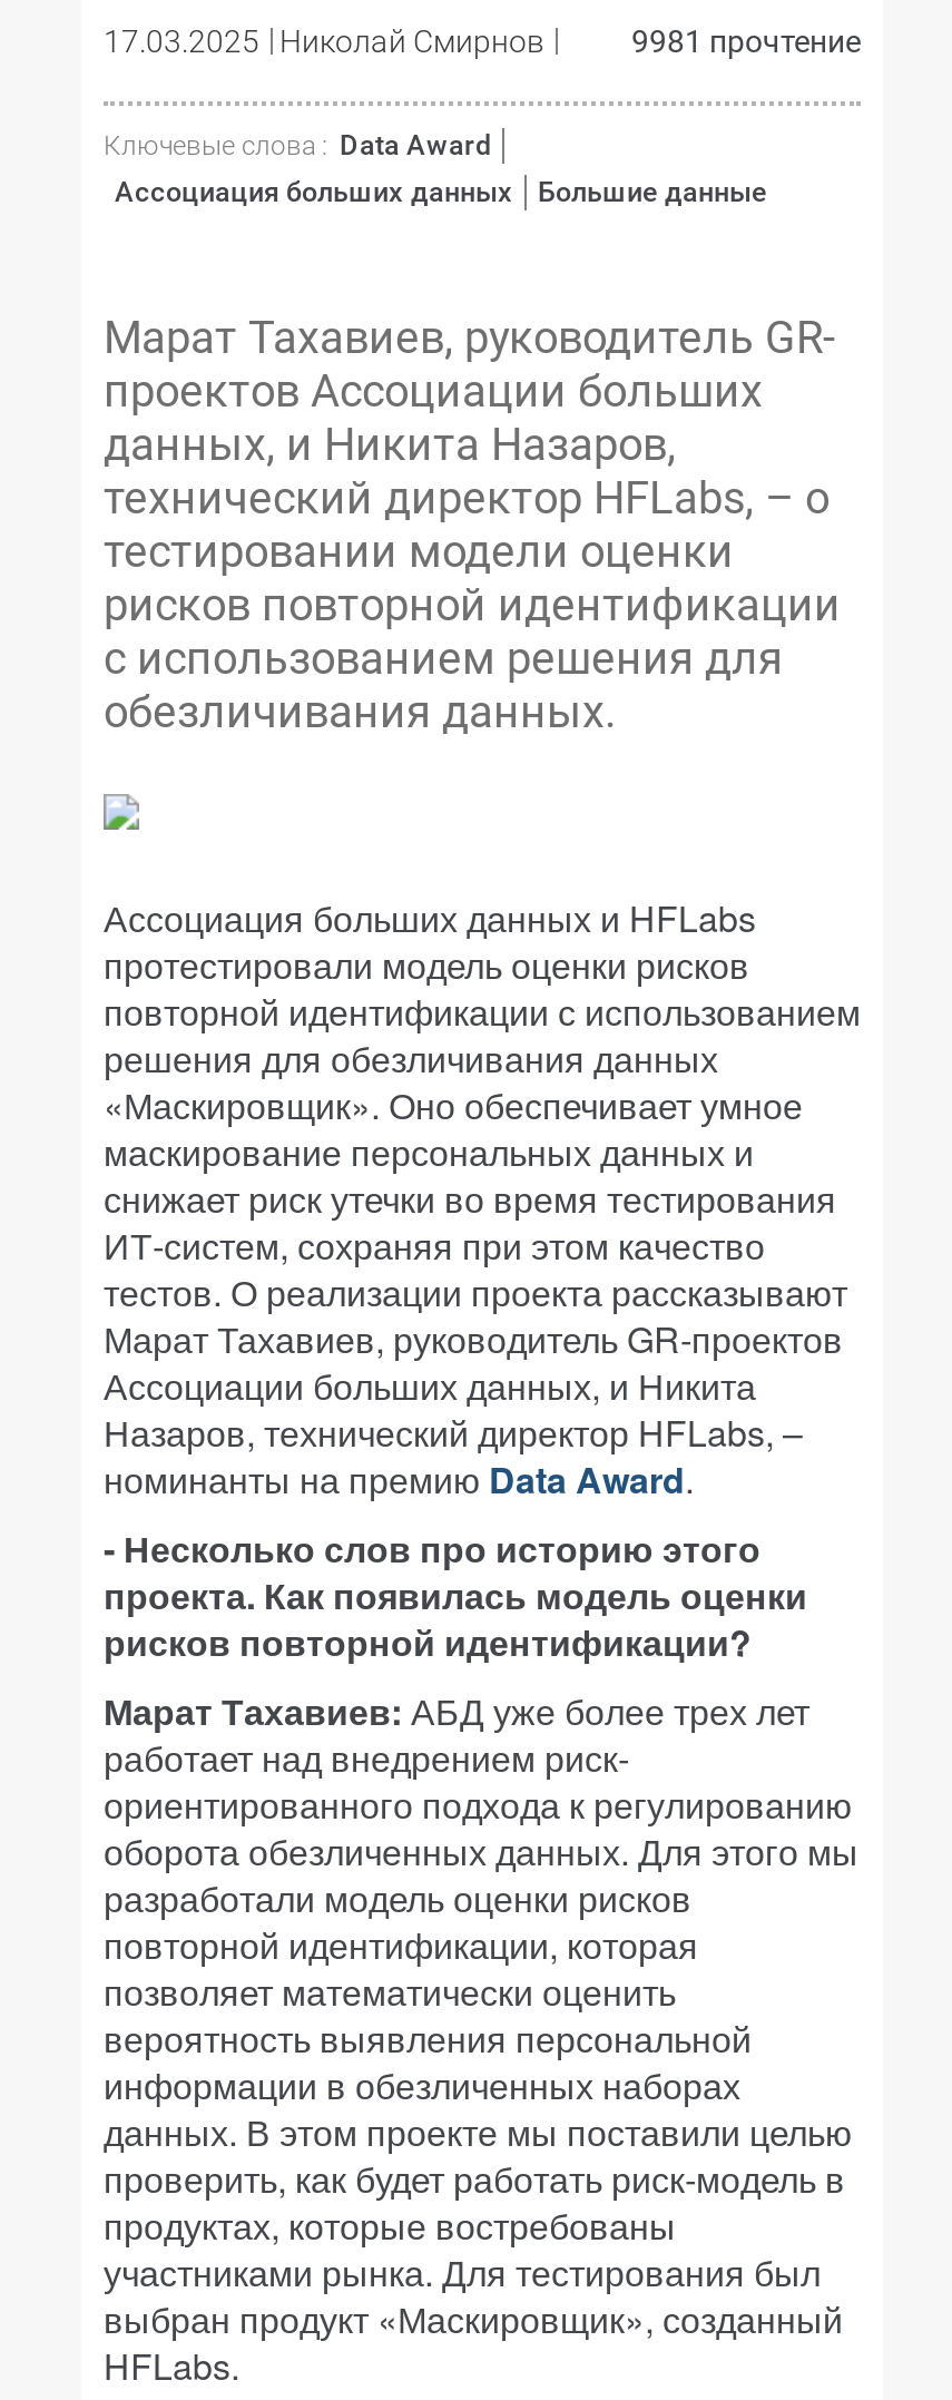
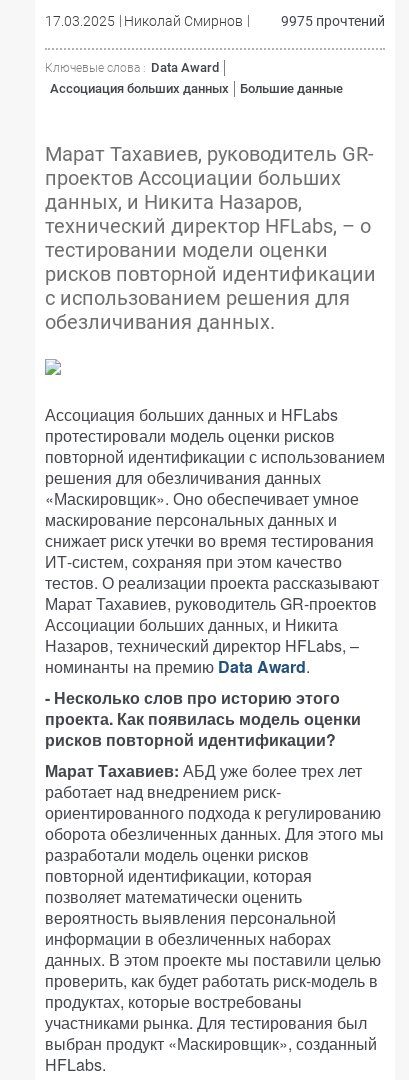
- 9981 прочтение
+ 9975 прочтений
